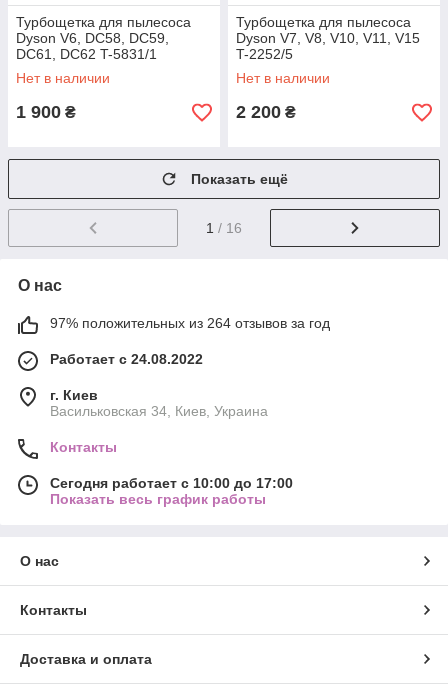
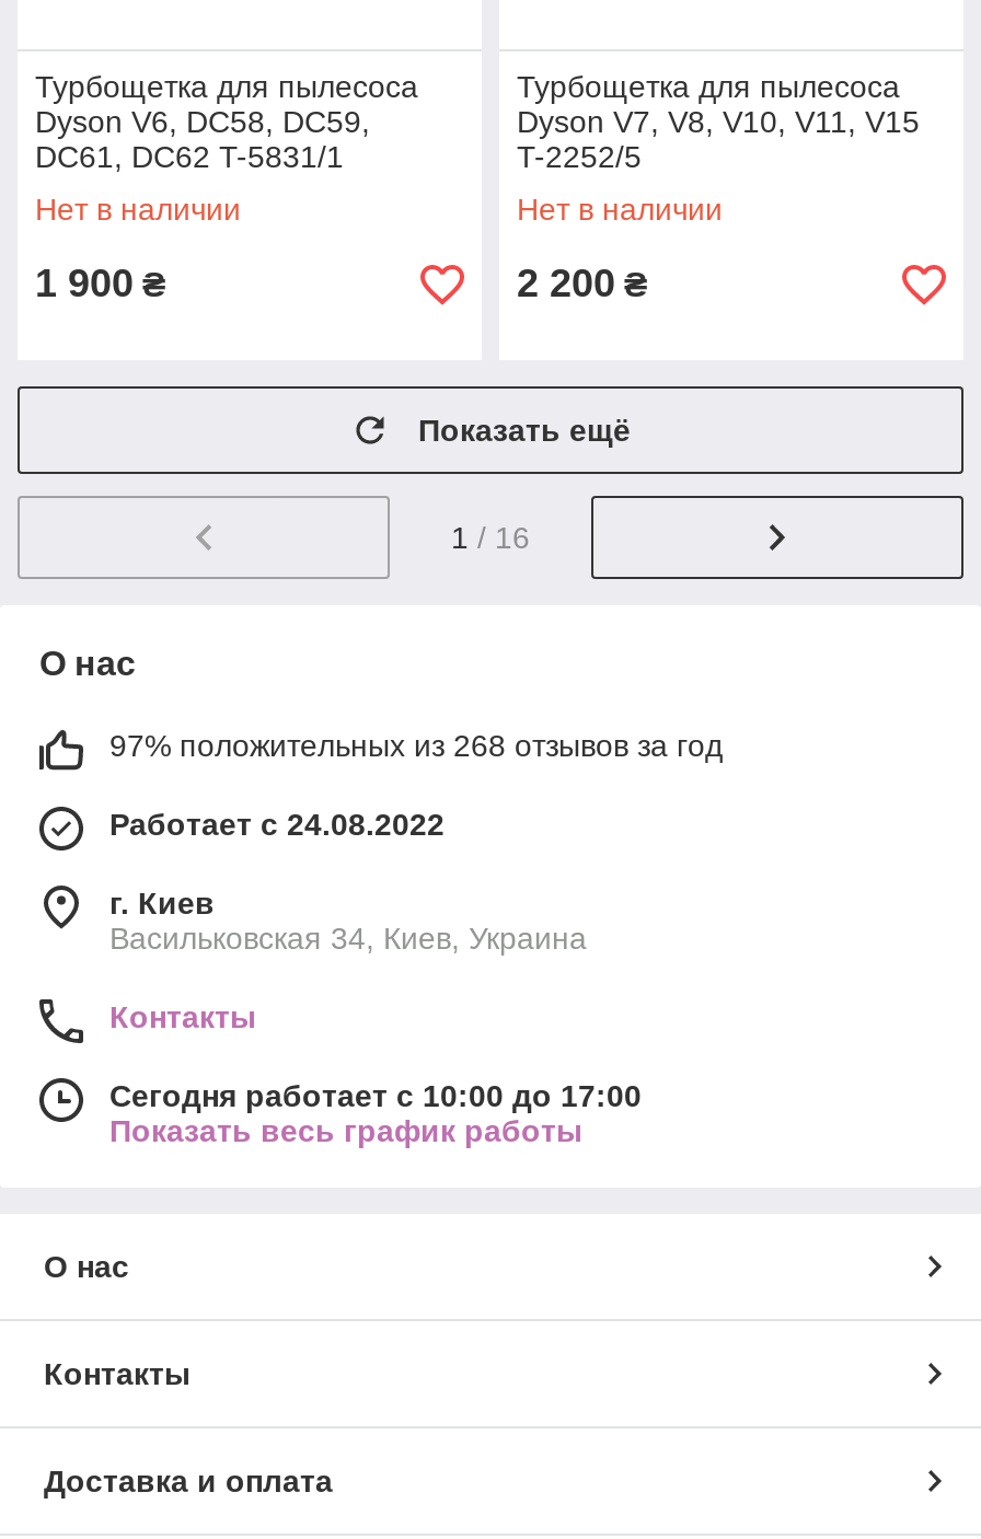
- 97% положительных из 264 отзывов за год
+ 97% положительных из 268 отзывов за год
